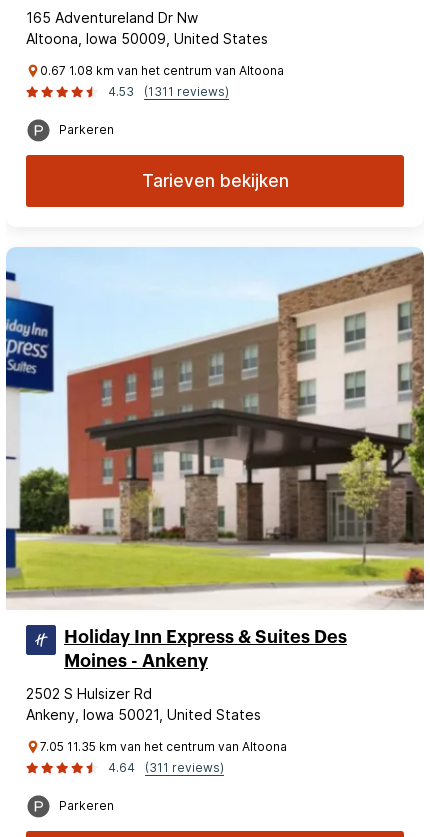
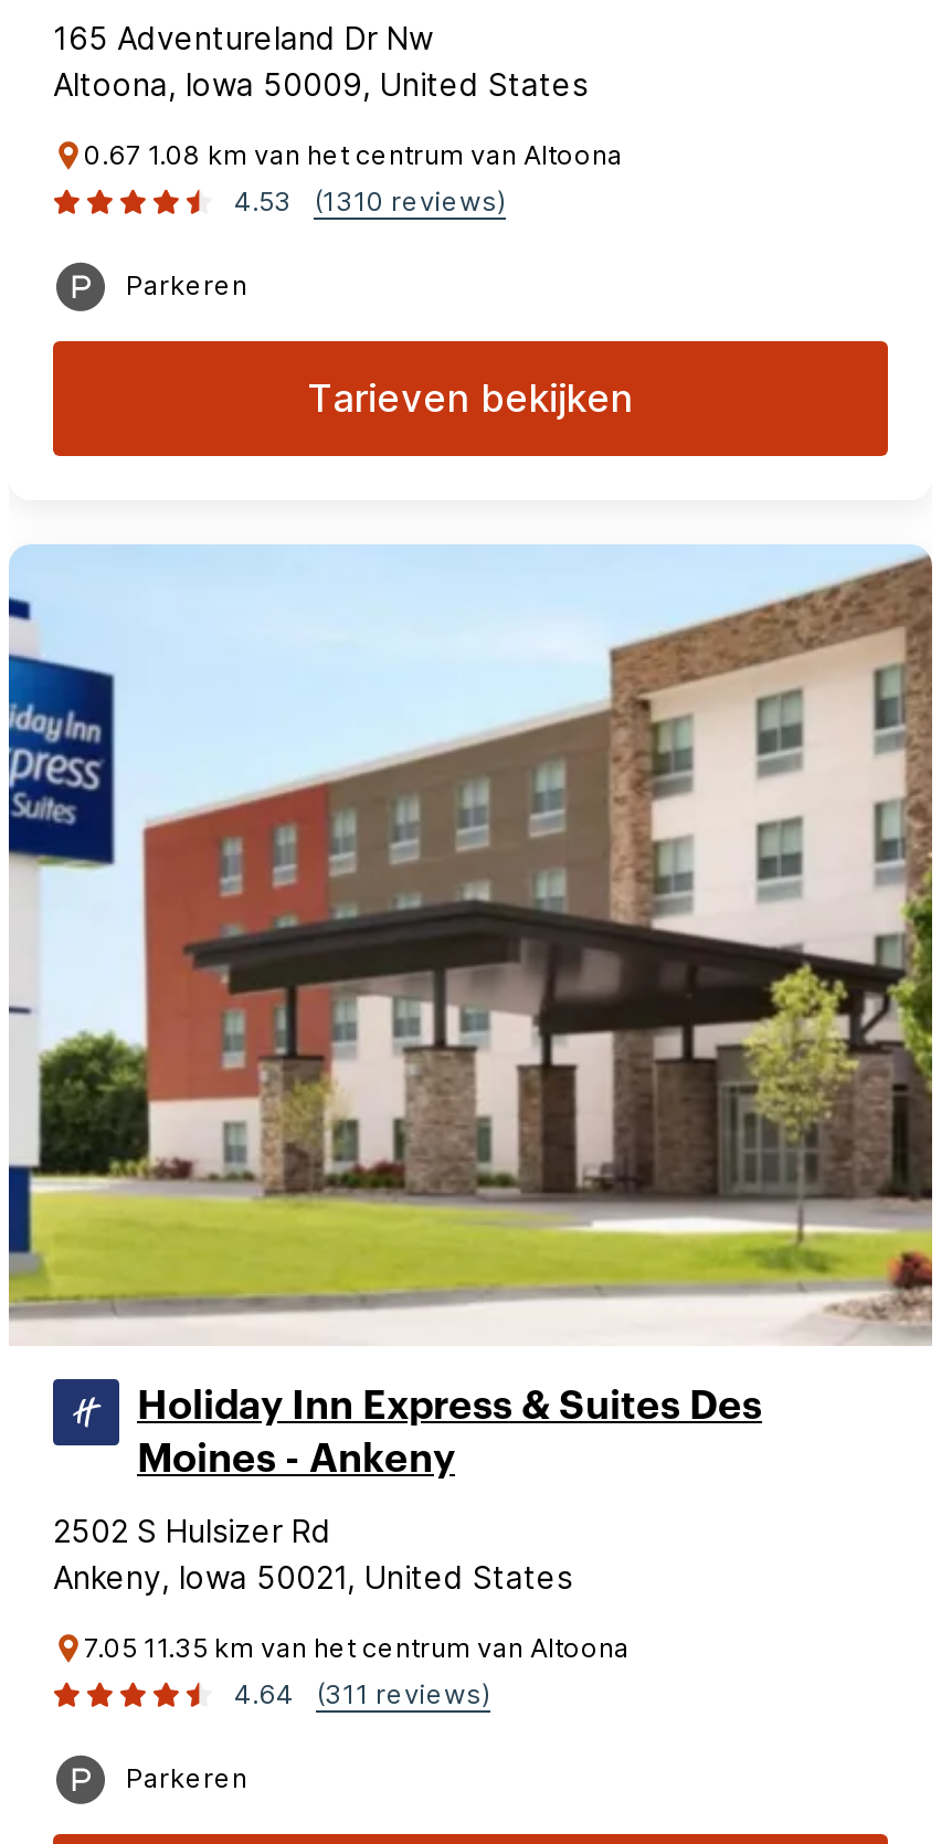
- 4.53 (1311 reviews)
+ 4.53 (1310 reviews)
